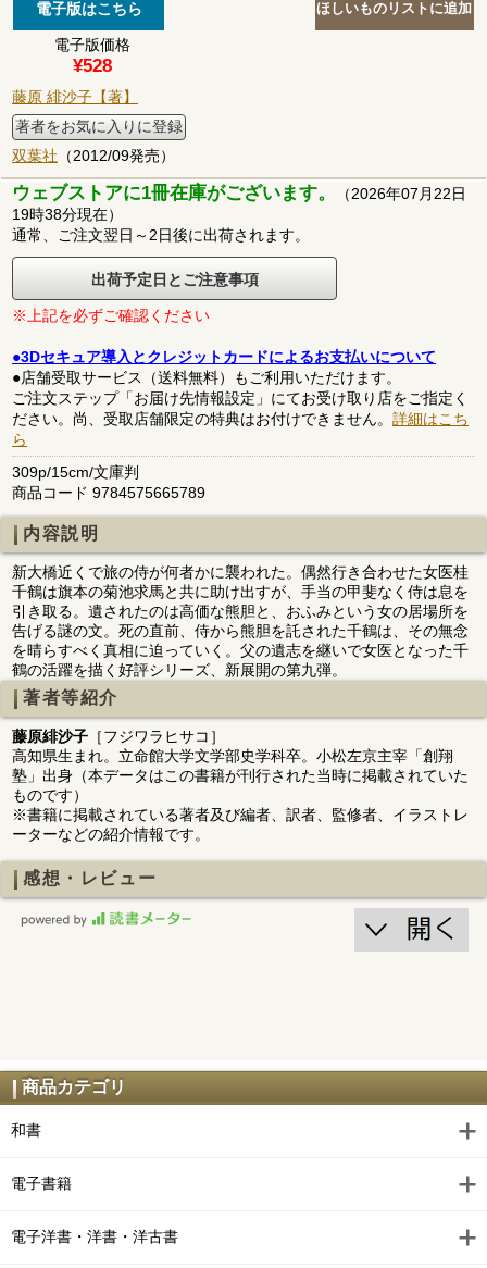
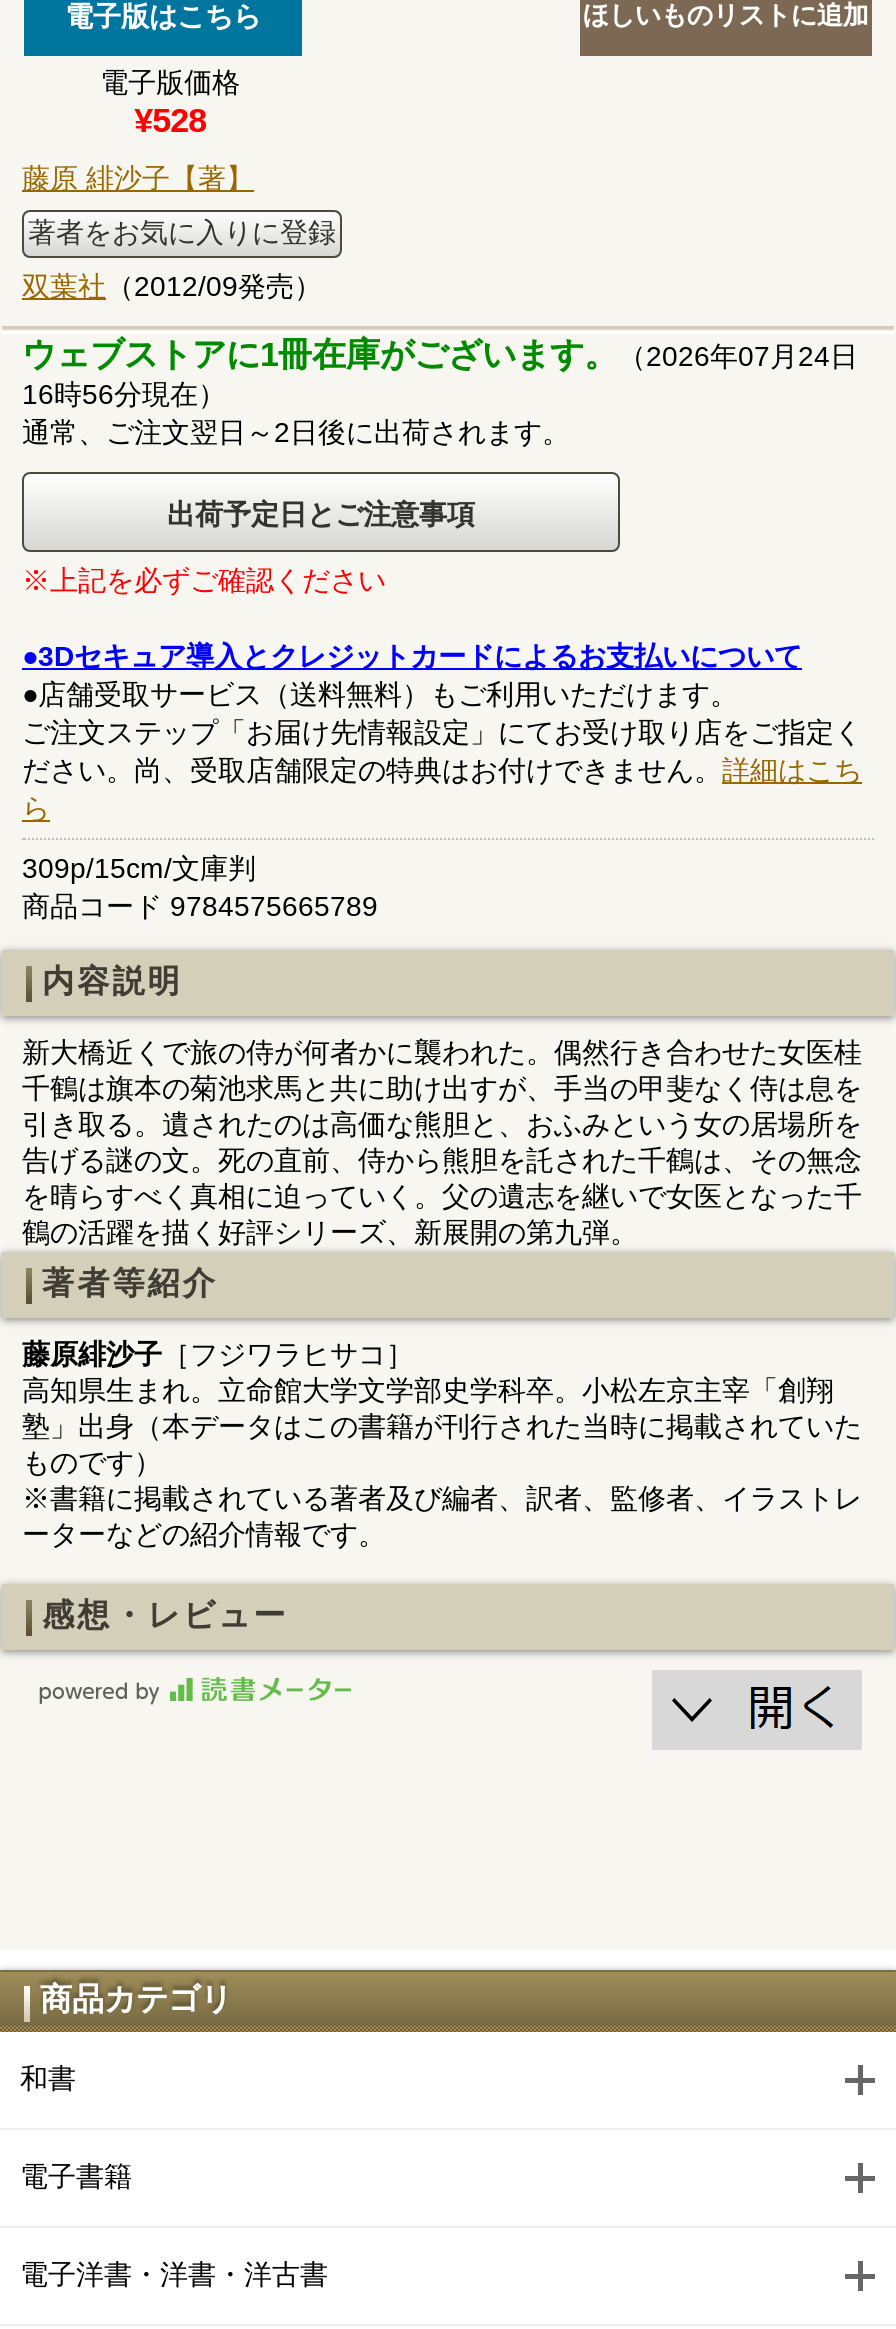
- ウェブストアに1冊在庫がございます。（2026年07月22日
+ ウェブストアに1冊在庫がございます。（2026年07月24日

- 19時38分現在）
+ 16時56分現在）
